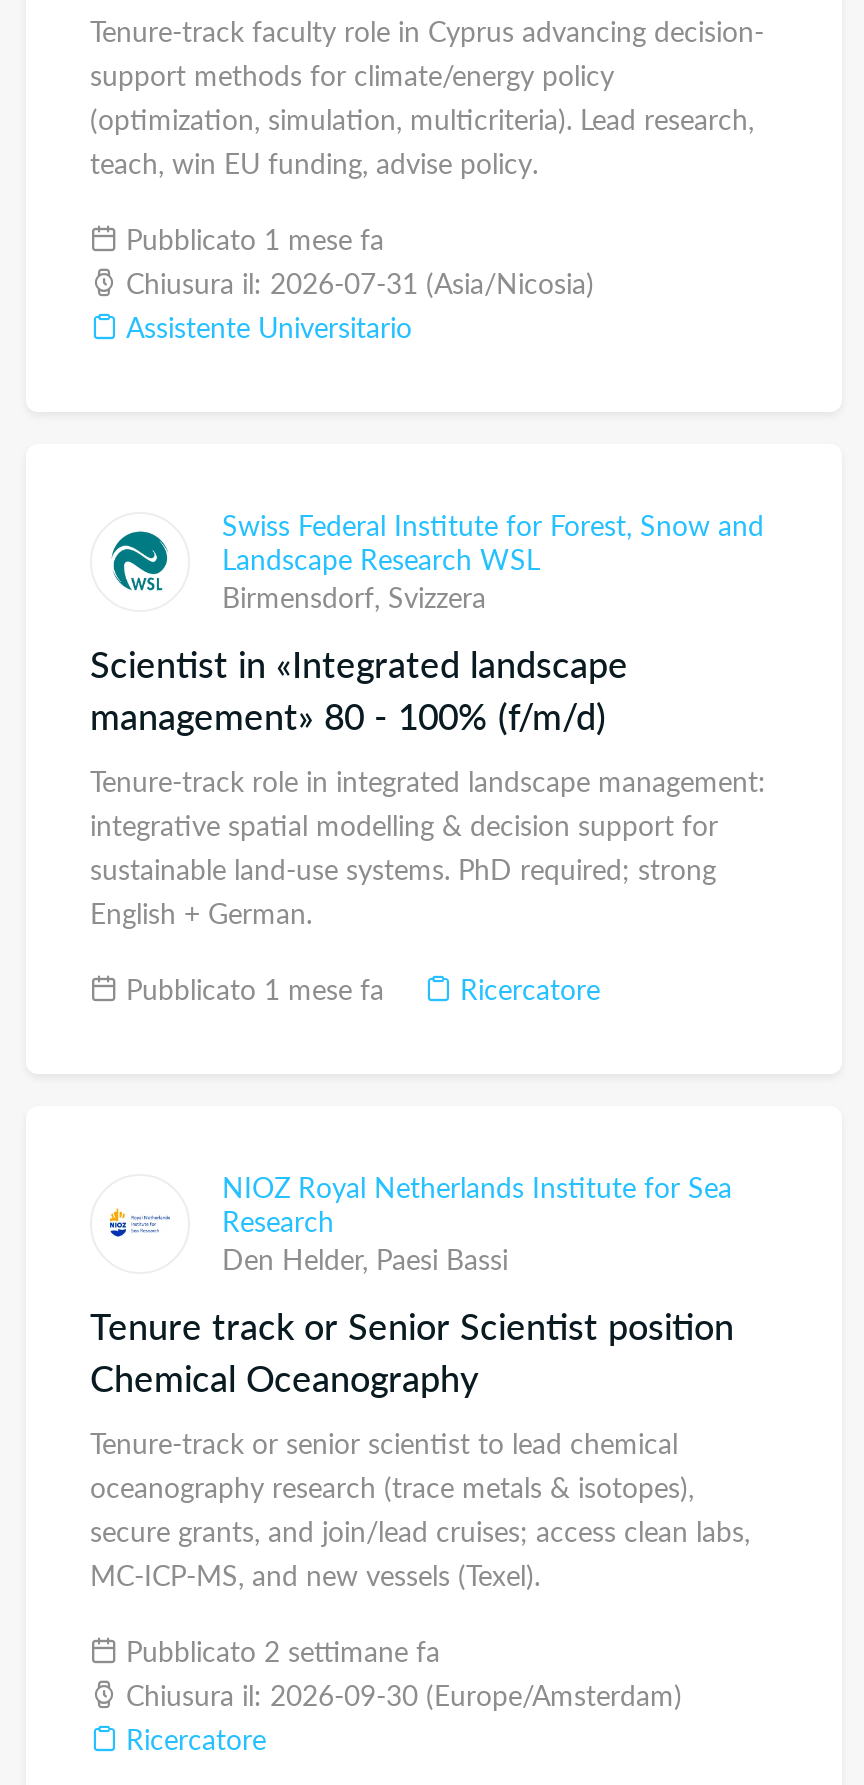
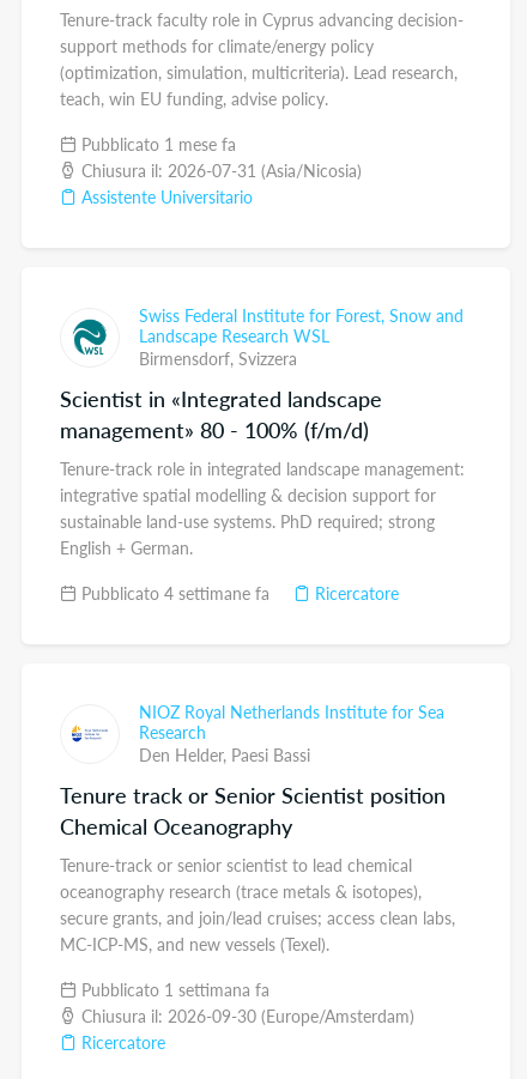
- Pubblicato 1 mese fa
+ Pubblicato 4 settimane fa

- Pubblicato 2 settimane fa
+ Pubblicato 1 settimana fa
